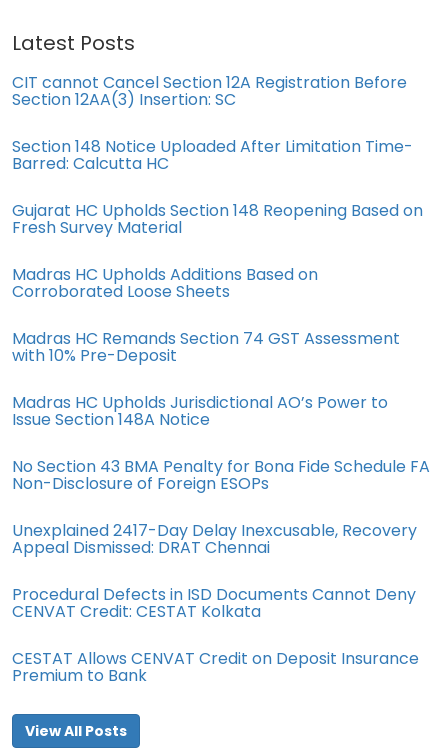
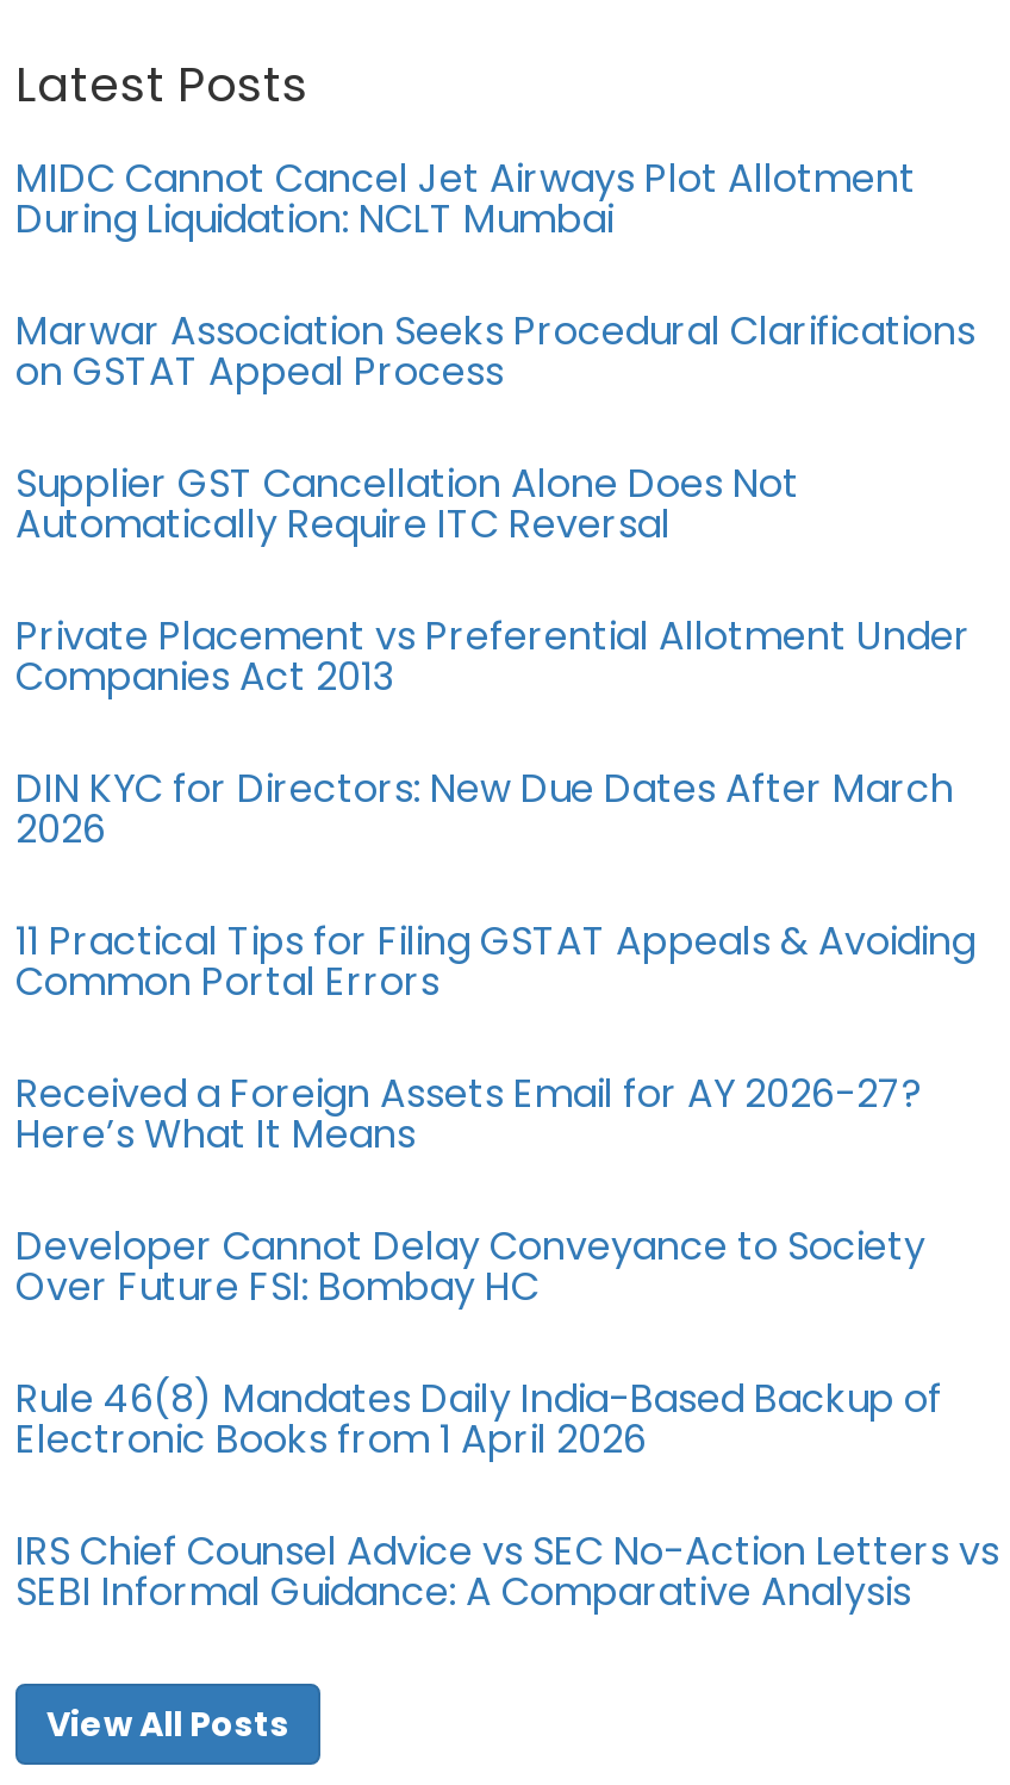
- CIT cannot Cancel Section 12A Registration Before
- Section 12AA(3) Insertion: SC
+ MIDC Cannot Cancel Jet Airways Plot Allotment
+ During Liquidation: NCLT Mumbai

- Section 148 Notice Uploaded After Limitation Time-
- Barred: Calcutta HC
+ Marwar Association Seeks Procedural Clarifications
+ on GSTAT Appeal Process

- Gujarat HC Upholds Section 148 Reopening Based on
- Fresh Survey Material
+ Supplier GST Cancellation Alone Does Not
+ Automatically Require ITC Reversal

- Madras HC Upholds Additions Based on
- Corroborated Loose Sheets
+ Private Placement vs Preferential Allotment Under
+ Companies Act 2013

- Madras HC Remands Section 74 GST Assessment
- with 10% Pre-Deposit
+ DIN KYC for Directors: New Due Dates After March
+ 2026

- Madras HC Upholds Jurisdictional AO’s Power to
- Issue Section 148A Notice
+ 11 Practical Tips for Filing GSTAT Appeals & Avoiding
+ Common Portal Errors

- No Section 43 BMA Penalty for Bona Fide Schedule FA
- Non-Disclosure of Foreign ESOPs
+ Received a Foreign Assets Email for AY 2026-27?
+ Here’s What It Means

- Unexplained 2417-Day Delay Inexcusable, Recovery
- Appeal Dismissed: DRAT Chennai
+ Developer Cannot Delay Conveyance to Society
+ Over Future FSI: Bombay HC

- Procedural Defects in ISD Documents Cannot Deny
- CENVAT Credit: CESTAT Kolkata
+ Rule 46(8) Mandates Daily India-Based Backup of
+ Electronic Books from 1 April 2026

- CESTAT Allows CENVAT Credit on Deposit Insurance
- Premium to Bank
+ IRS Chief Counsel Advice vs SEC No-Action Letters vs
+ SEBI Informal Guidance: A Comparative Analysis
